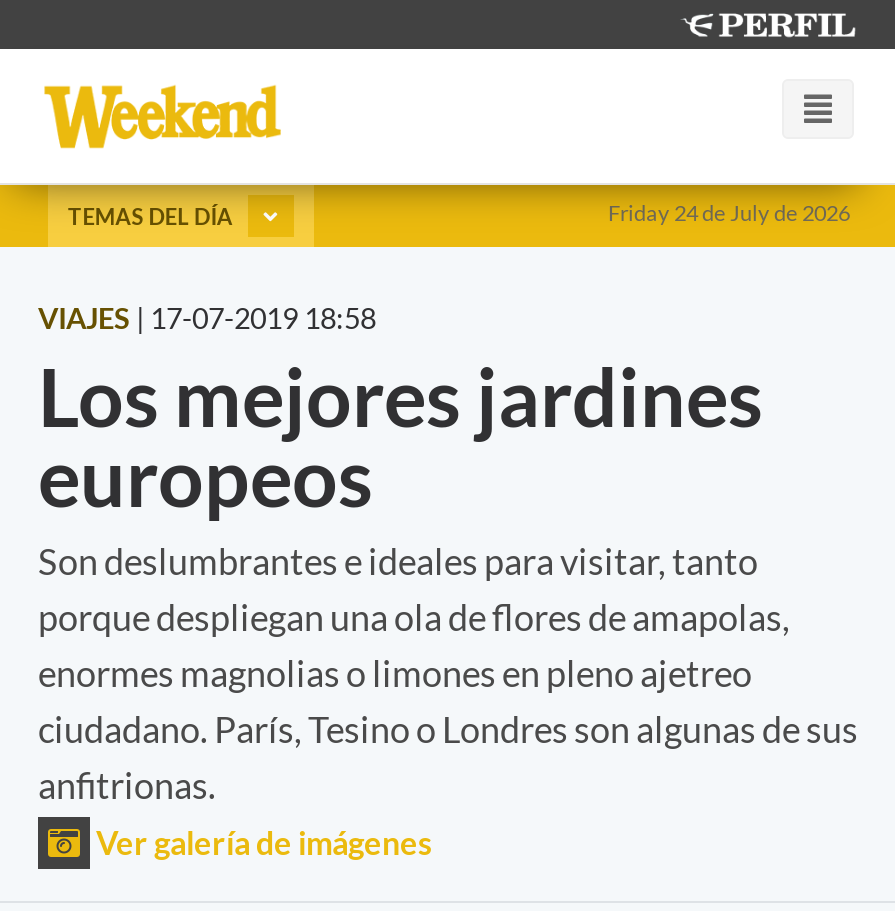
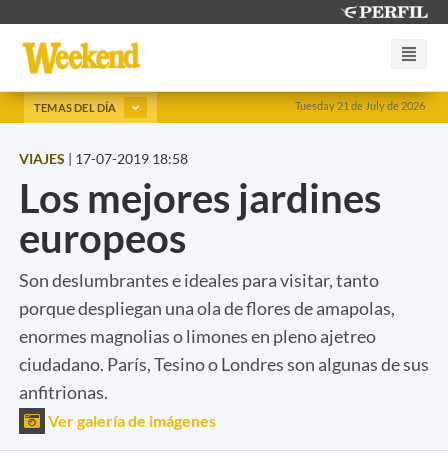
- Friday 24 de July de 2026
+ Tuesday 21 de July de 2026
